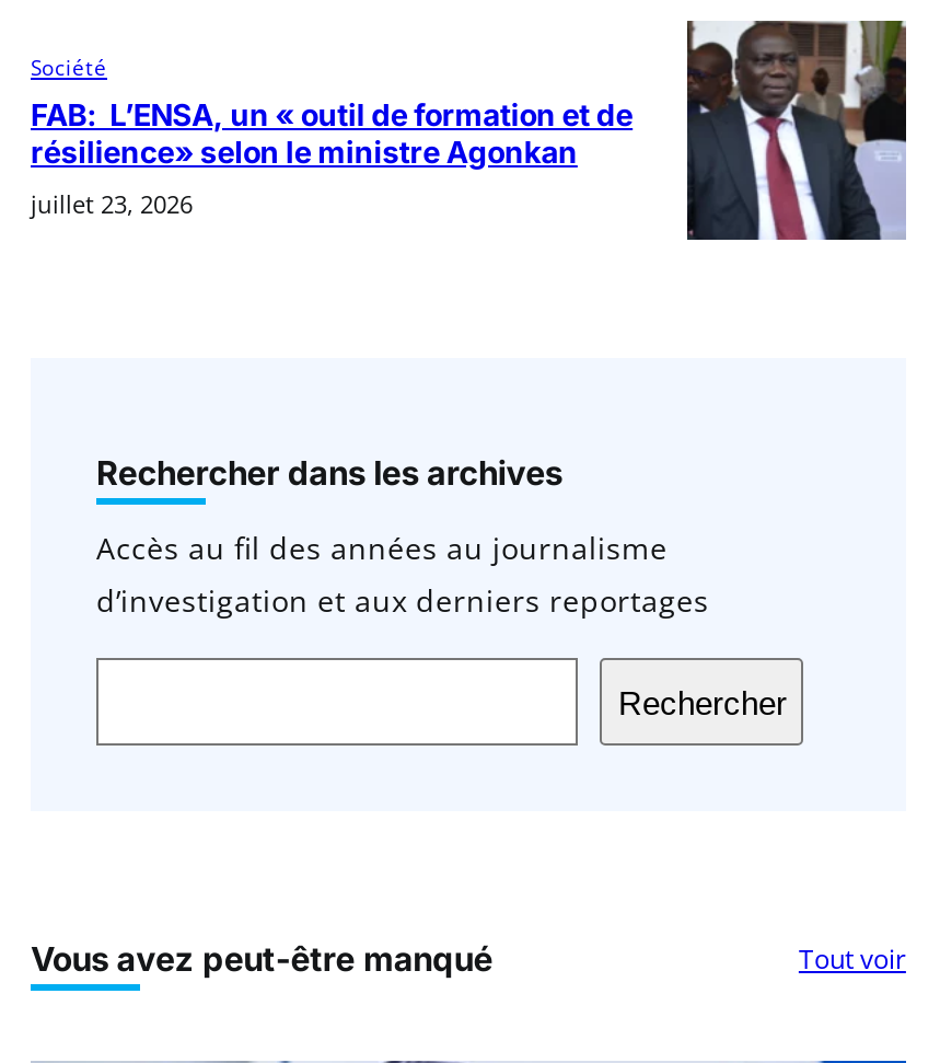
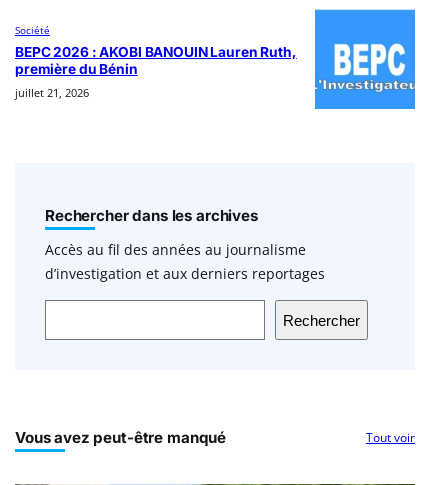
- [image]
- FAB: L’ENSA, un « outil de formation et de
- résilience» selon le ministre Agonkan
+ [image]
+ BEPC 2026 : AKOBI BANOUIN Lauren Ruth,
+ première du Bénin

- juillet 23, 2026
+ juillet 21, 2026
